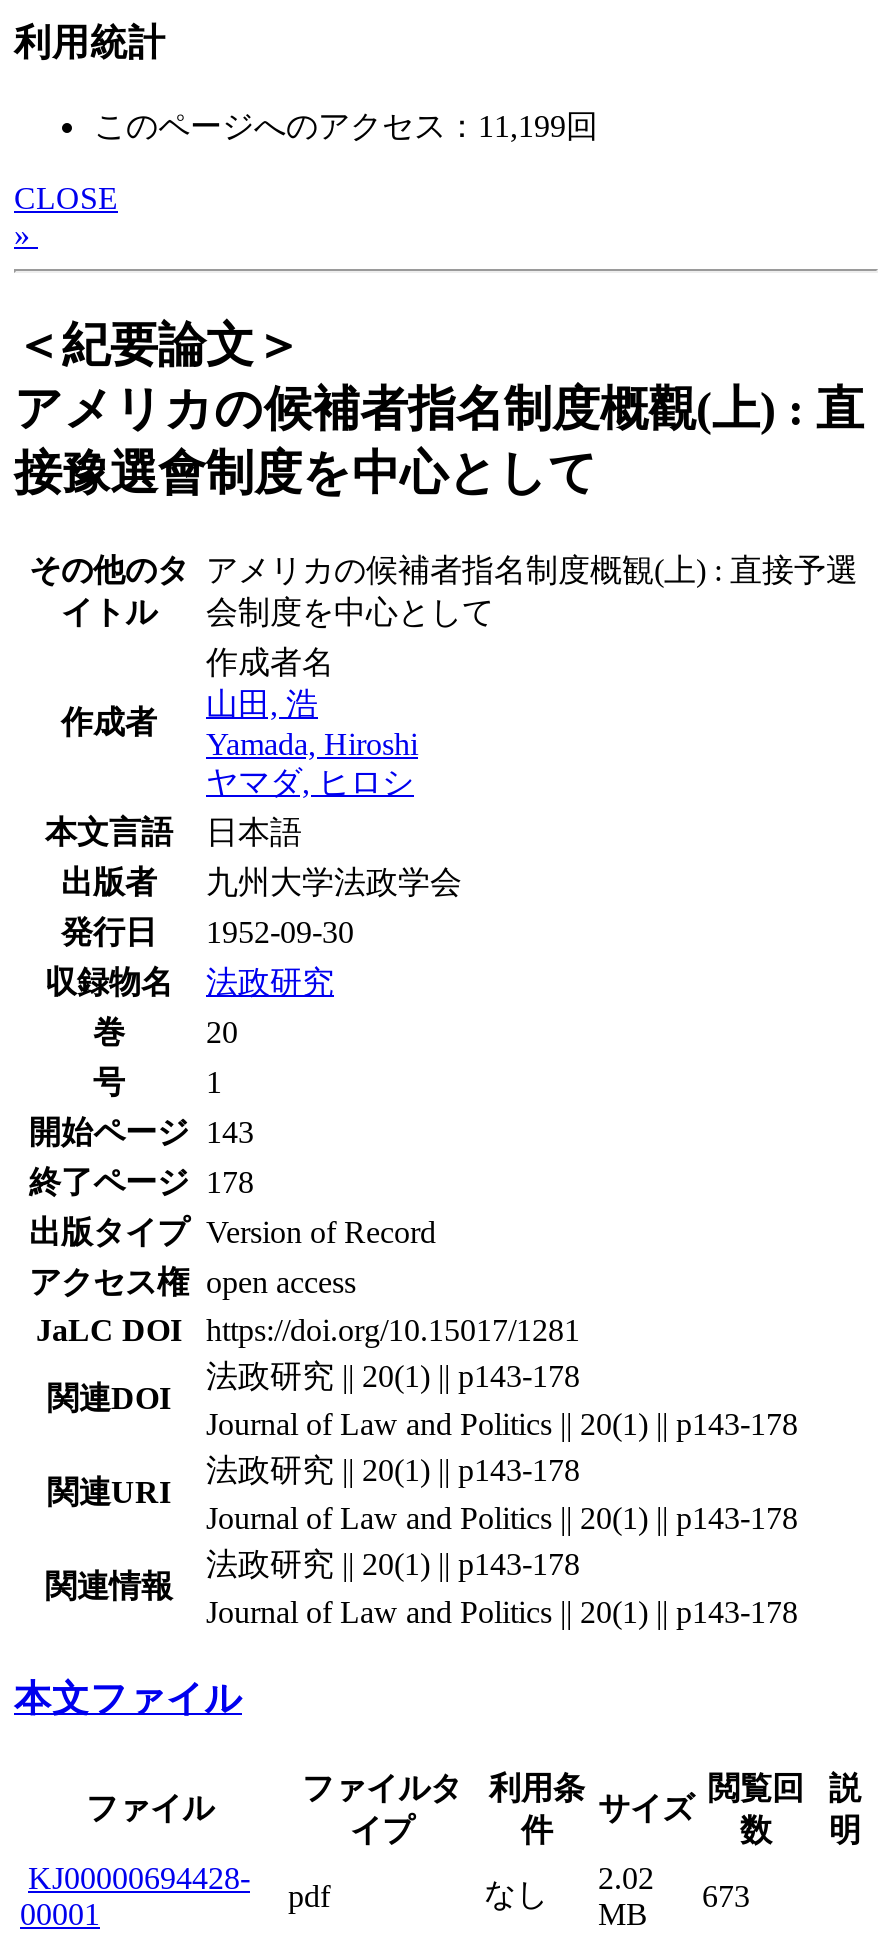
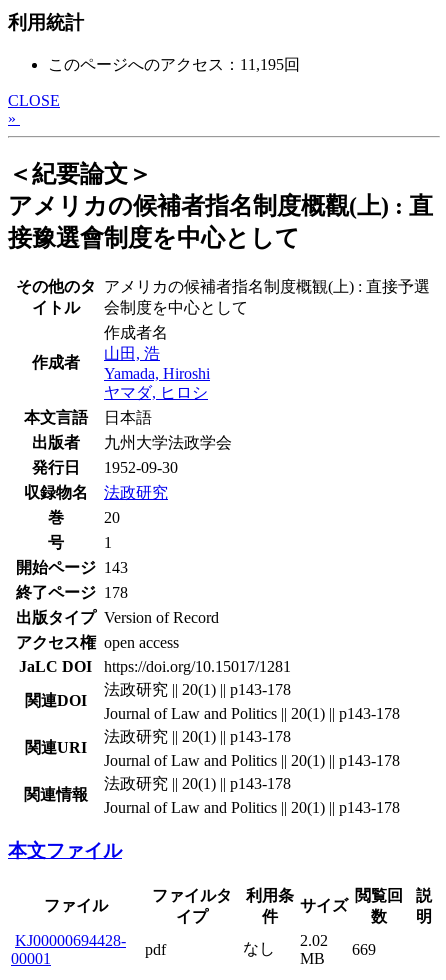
- このページへのアクセス：11,199回
+ このページへのアクセス：11,195回

- 673
+ 669
